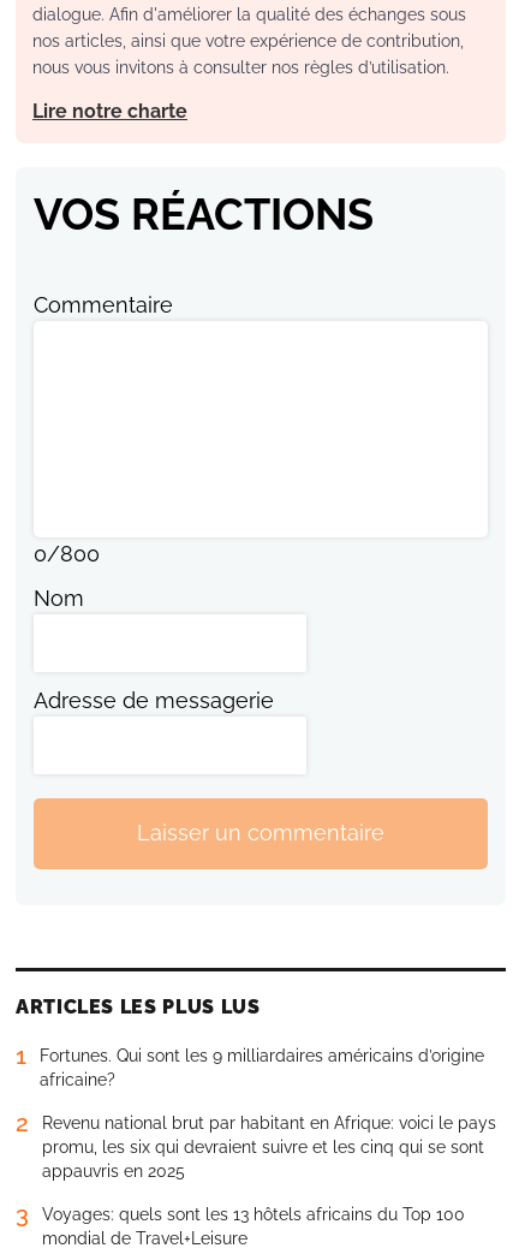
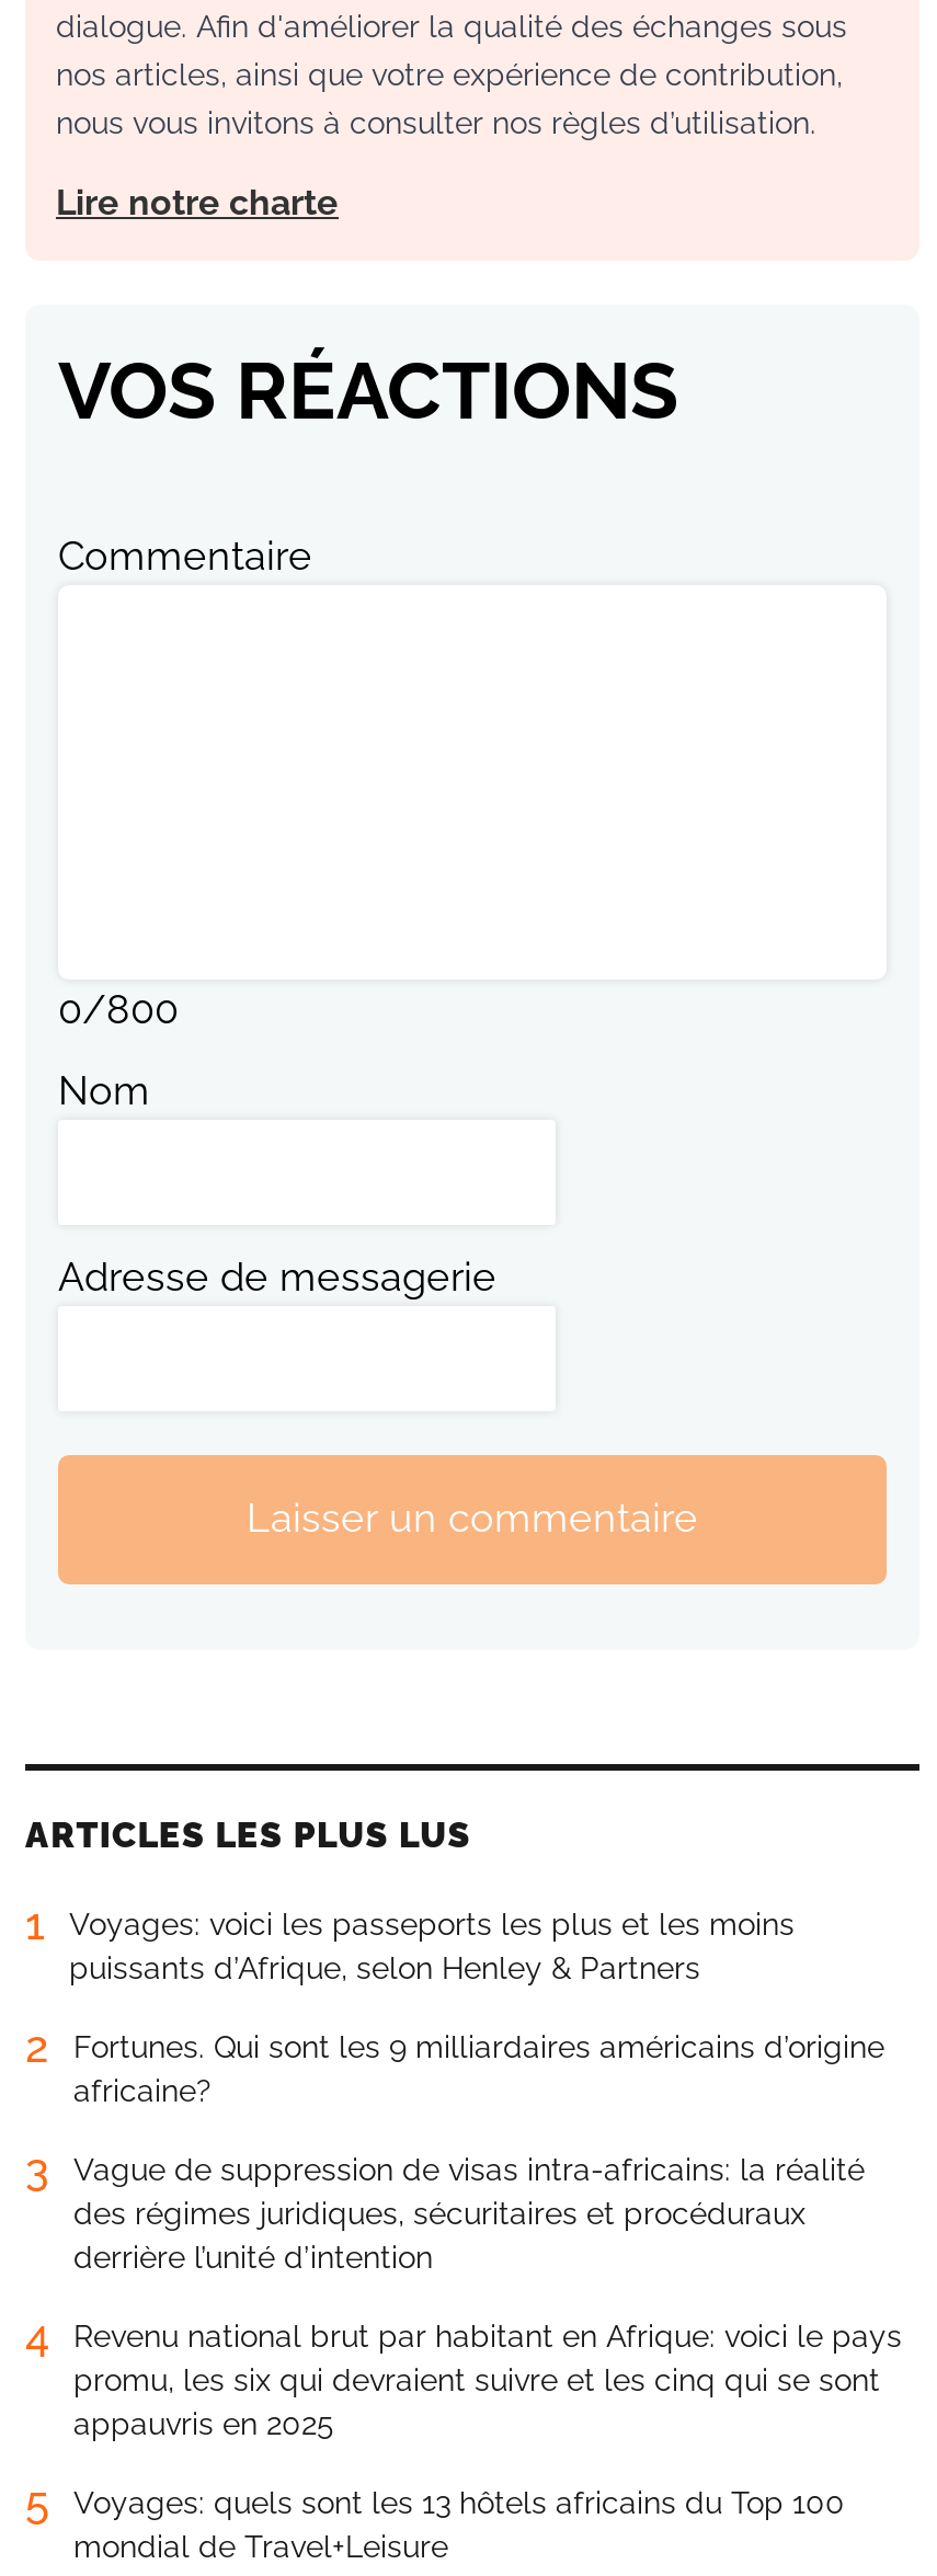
+ Voyages: voici les passeports les plus et les moins
+ puissants d’Afrique, selon Henley & Partners
+ 2

- 2
+ 3
+ Vague de suppression de visas intra-africains: la réalité
+ des régimes juridiques, sécuritaires et procéduraux
+ derrière l’unité d’intention
+ 4

- 3 Voyages: quels sont les 13 hôtels africains du Top 100
+ 5 Voyages: quels sont les 13 hôtels africains du Top 100
